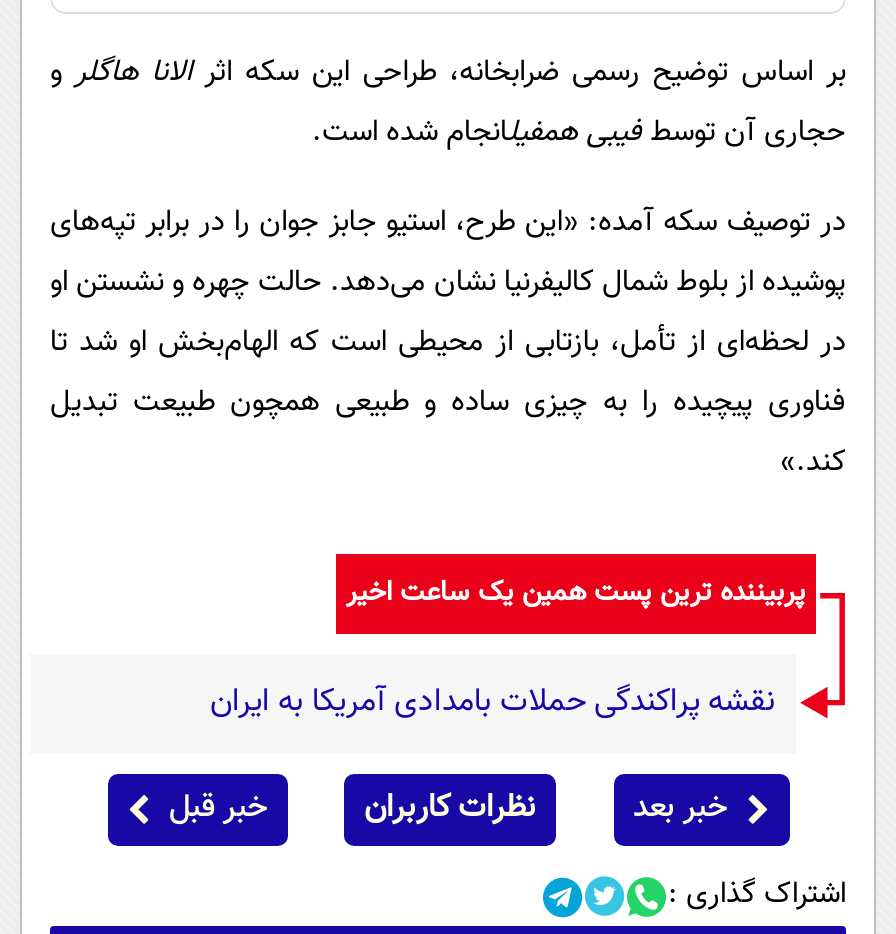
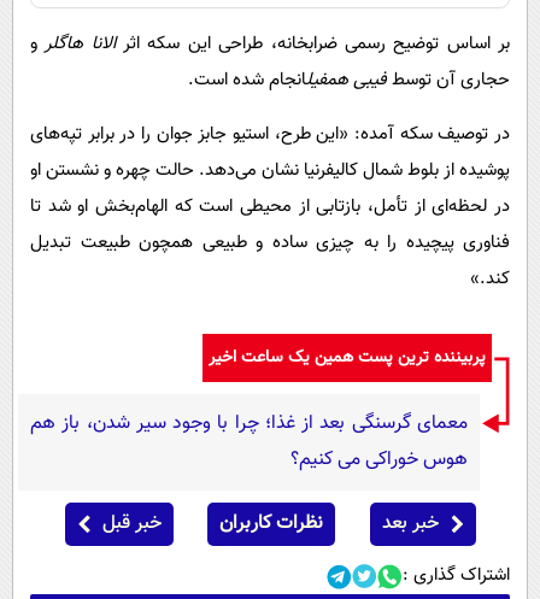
- نقشه پراکندگی حملات بامدادی آمریکا به ایران
+ معمای گرسنگی بعد از غذا؛ چرا با وجود سیر شدن، باز هم
+ هوس خوراکی می کنیم؟
